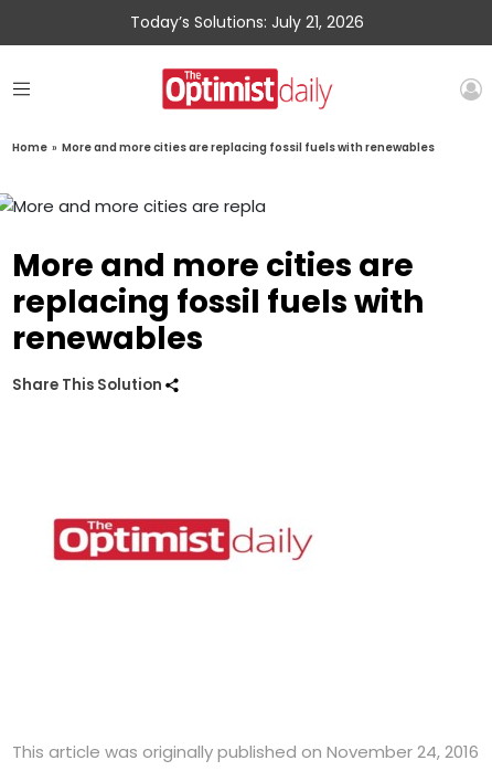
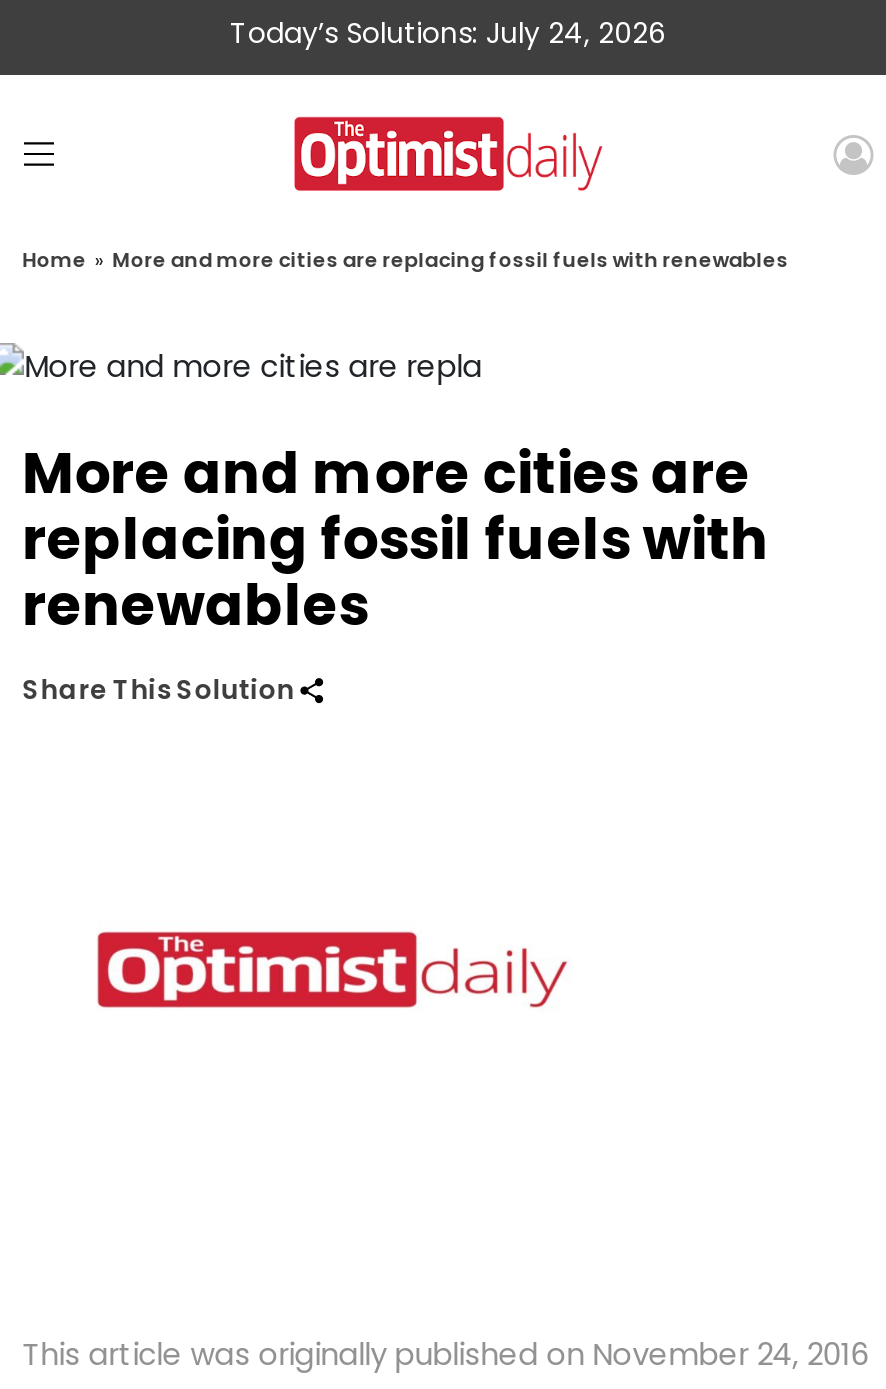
- Today’s Solutions: July 21, 2026
+ Today’s Solutions: July 24, 2026
